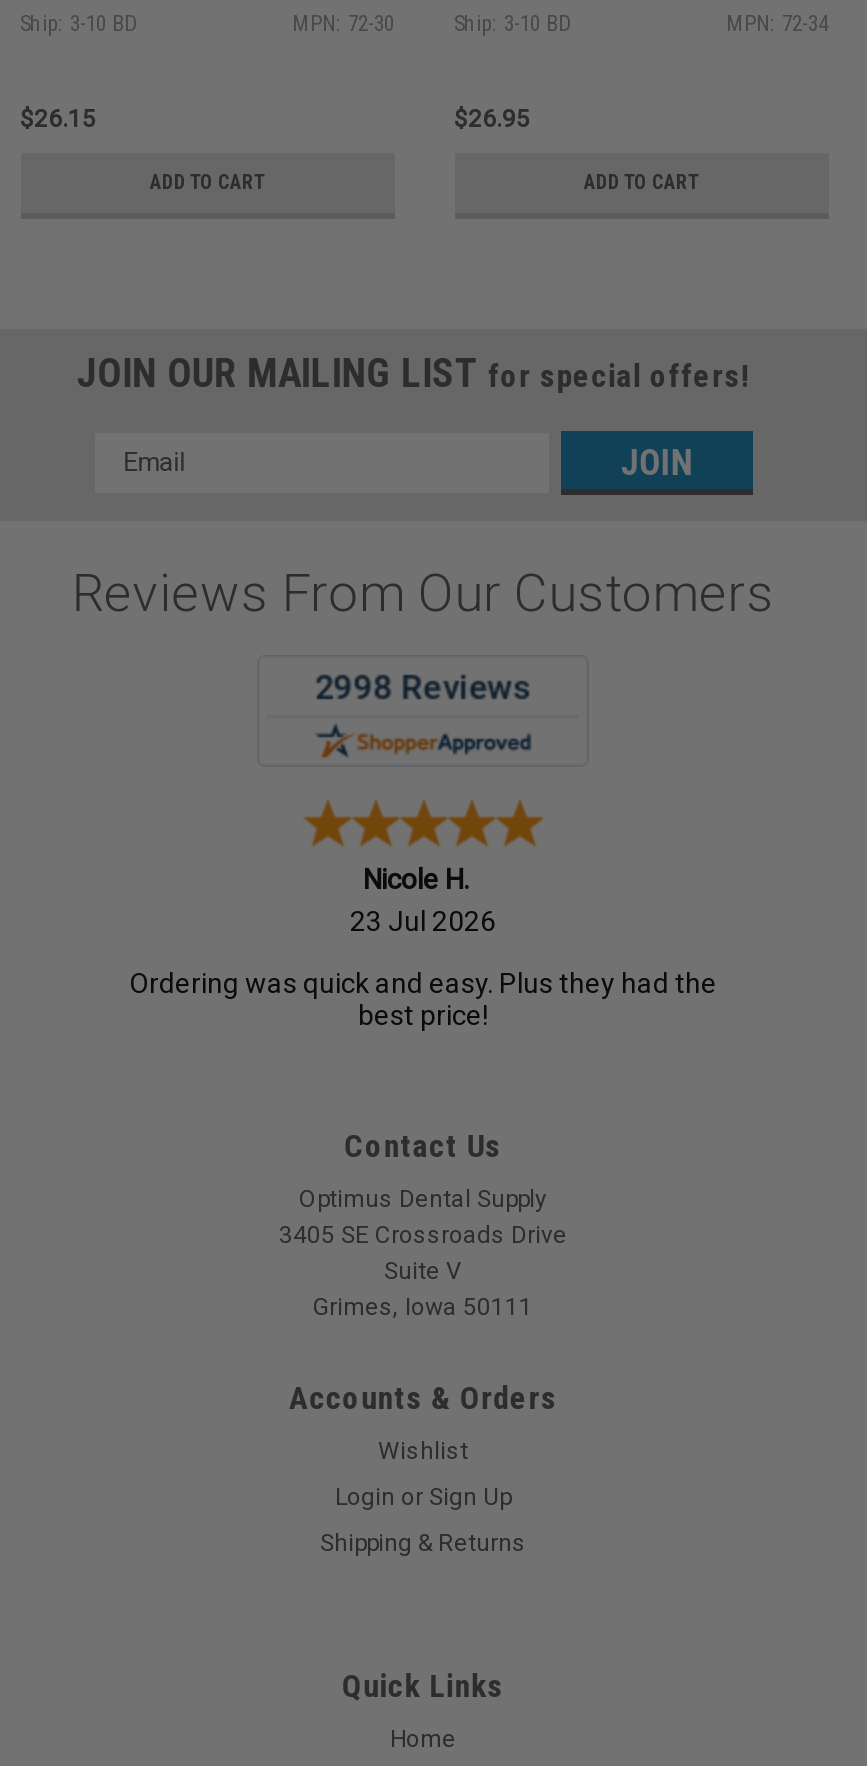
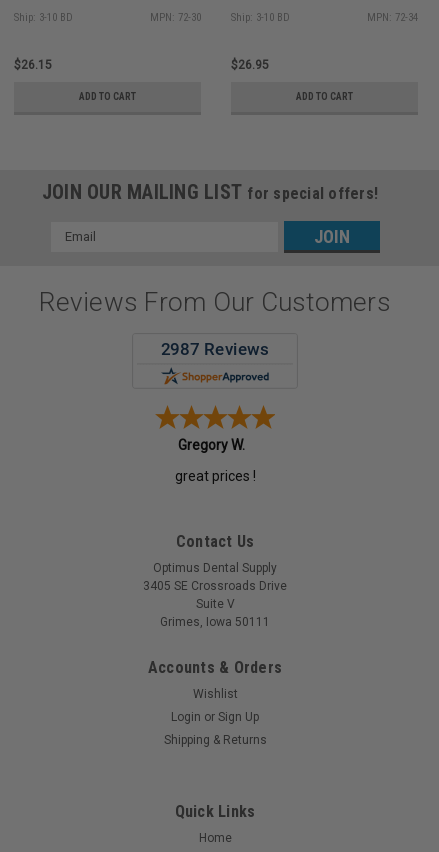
- Nicole H.
- 23 Jul 2026
+ Gregory W.

- Ordering was quick and easy. Plus they had the
- best price!
+ great prices !
